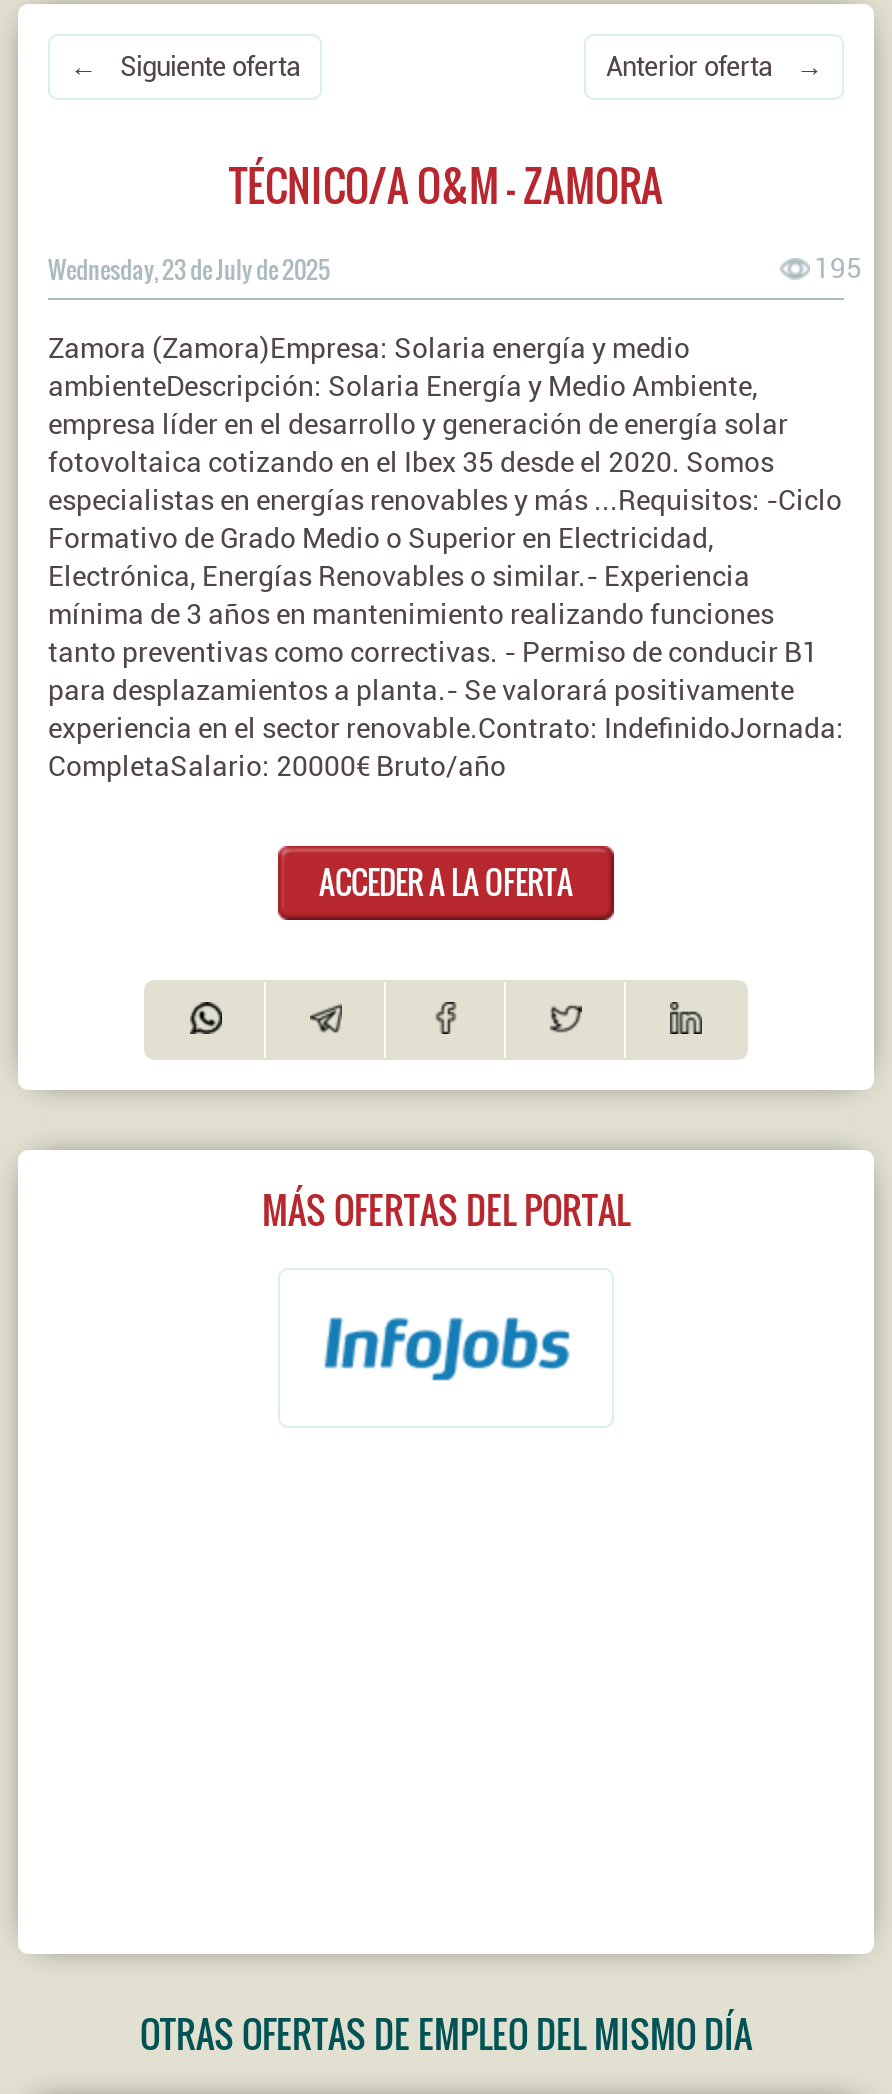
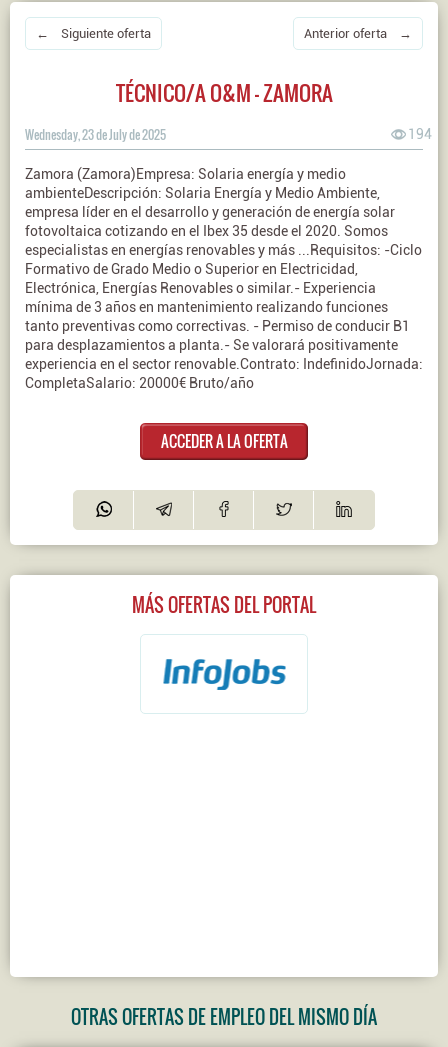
- 195
+ 194
